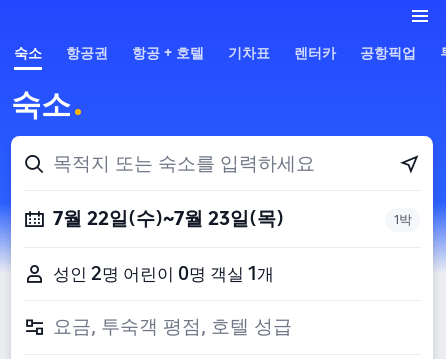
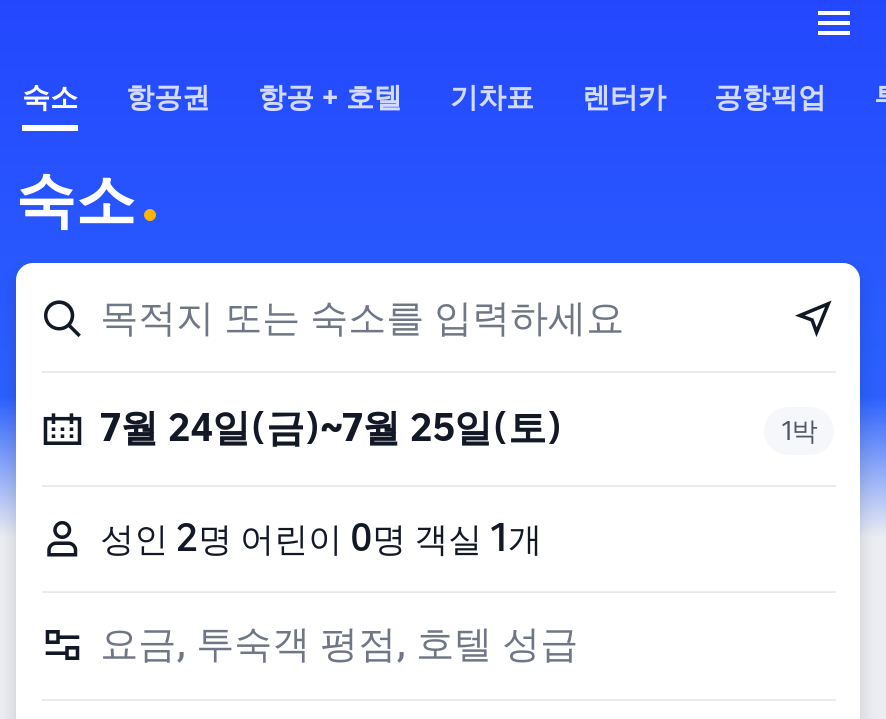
- 7월 22일(수)~7월 23일(목)
+ 7월 24일(금)~7월 25일(토)
